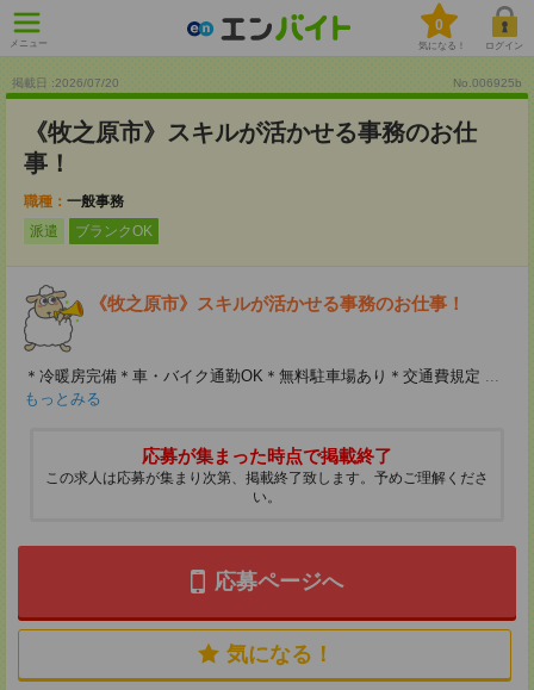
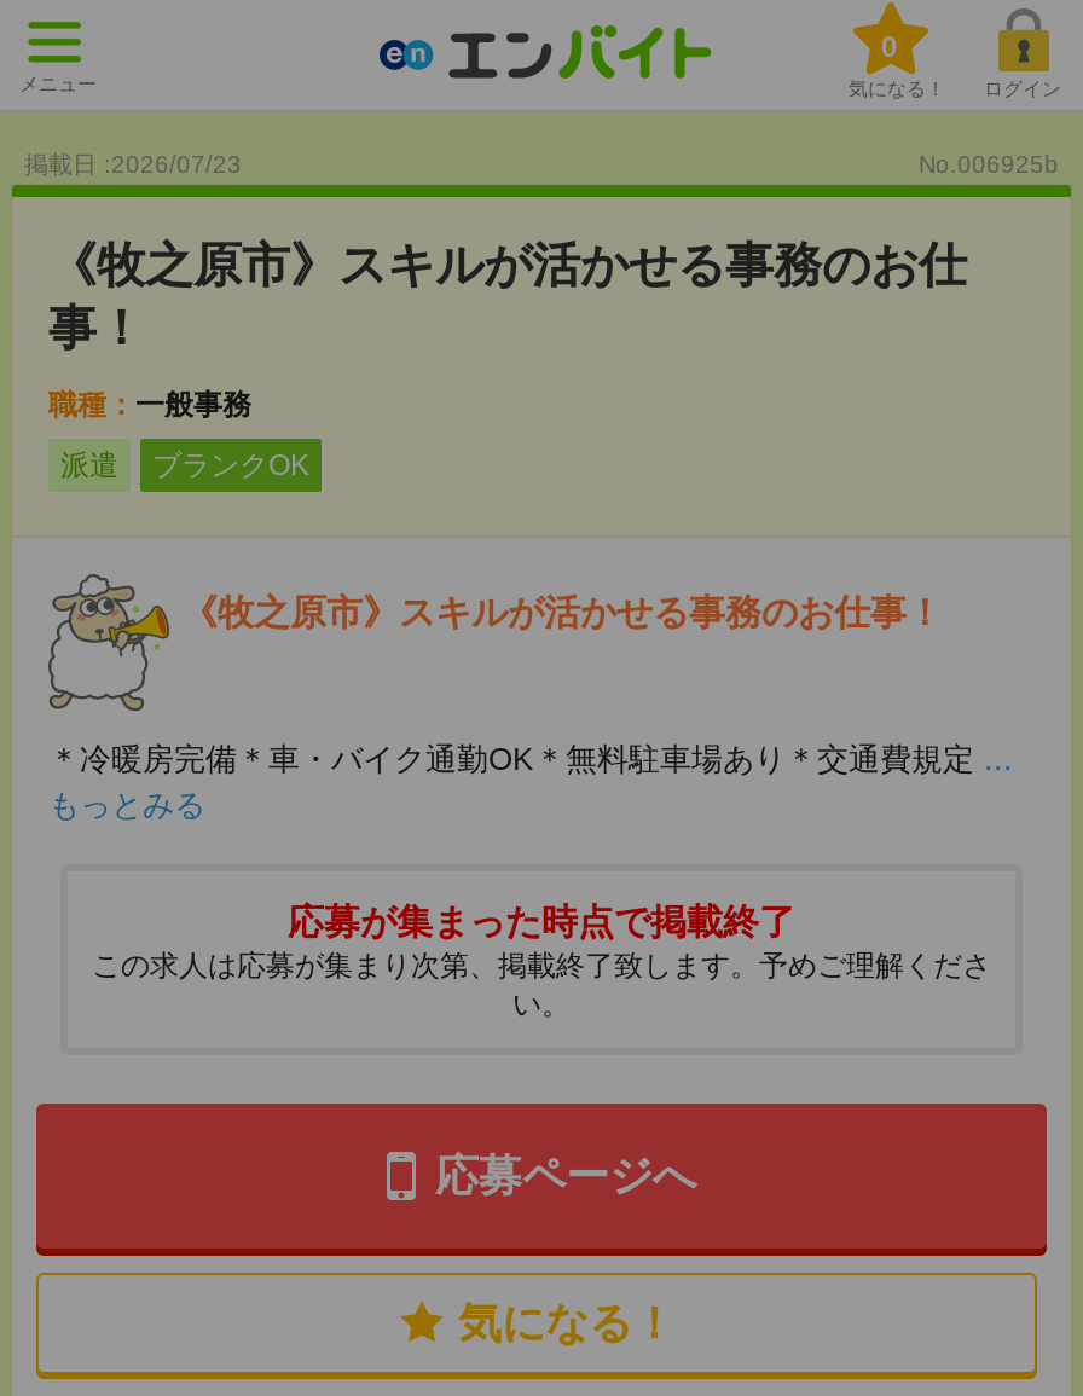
- 掲載日 :2026/07/20
+ 掲載日 :2026/07/23
